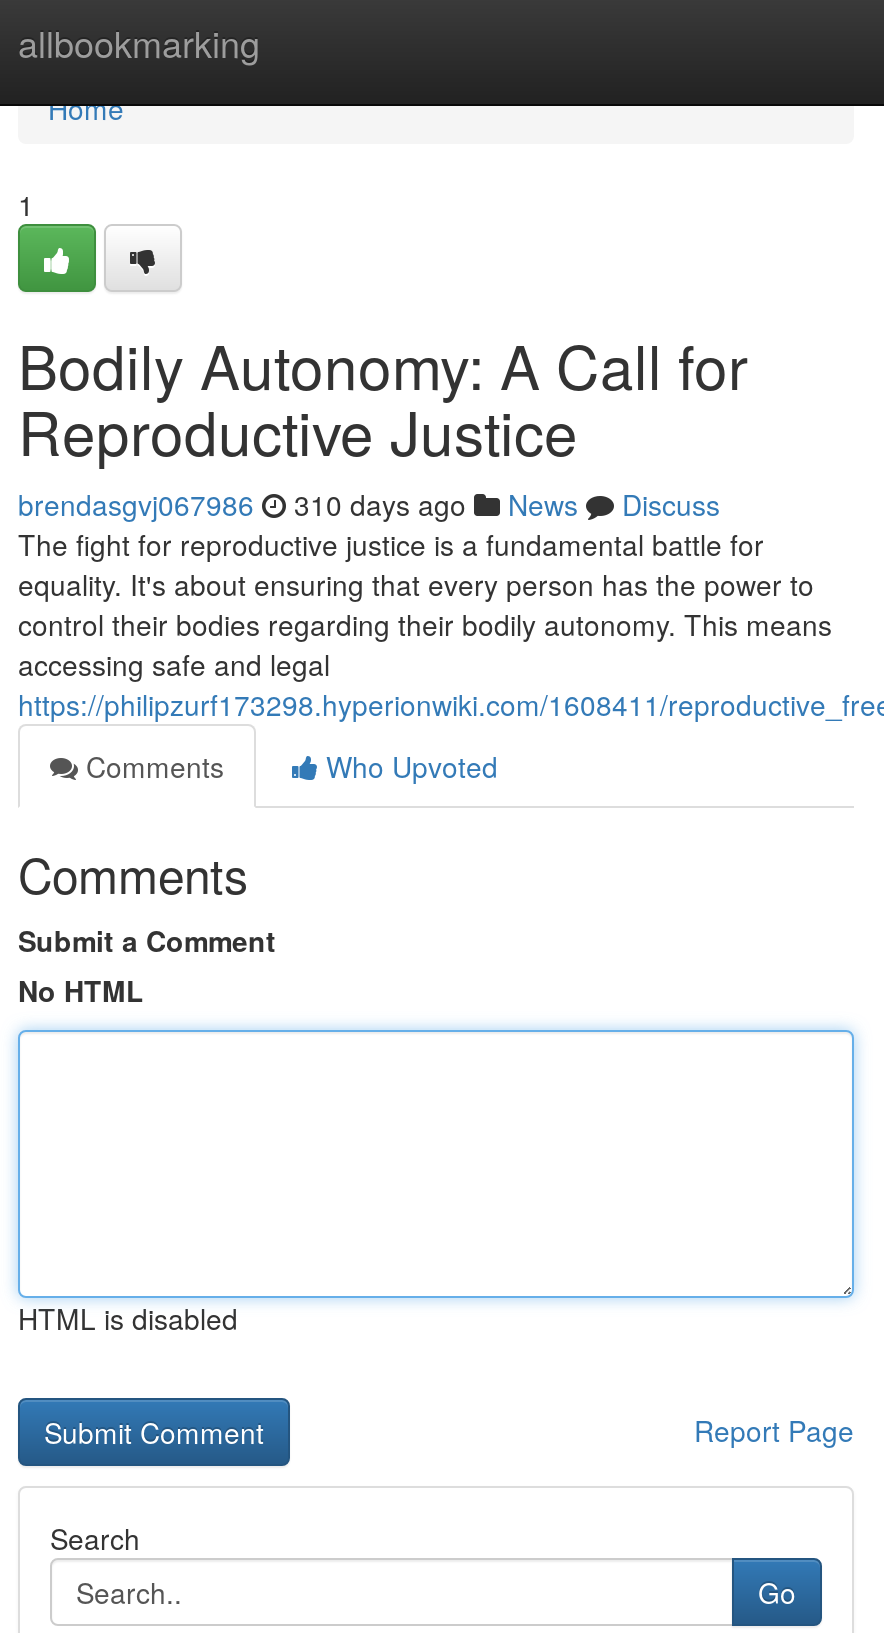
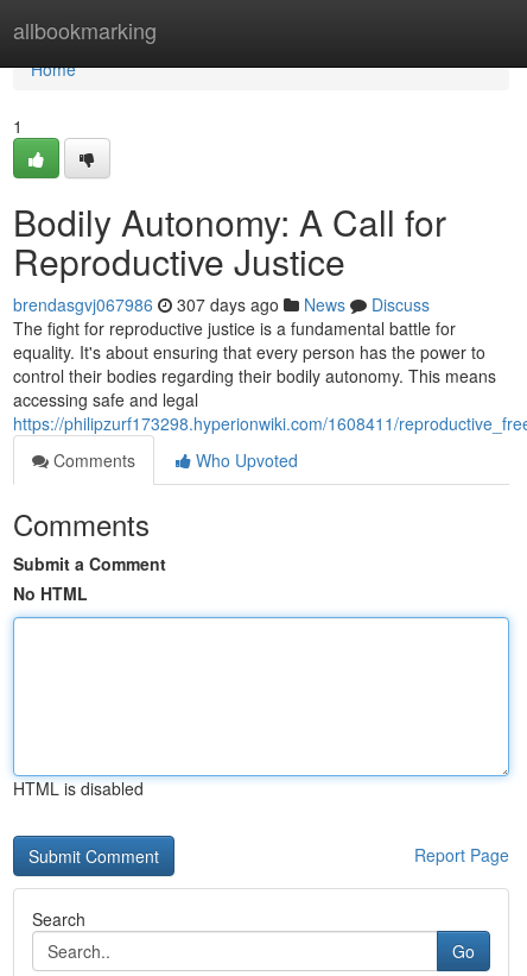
- brendasgvj067986 310 days ago News Discuss
+ brendasgvj067986 307 days ago News Discuss
